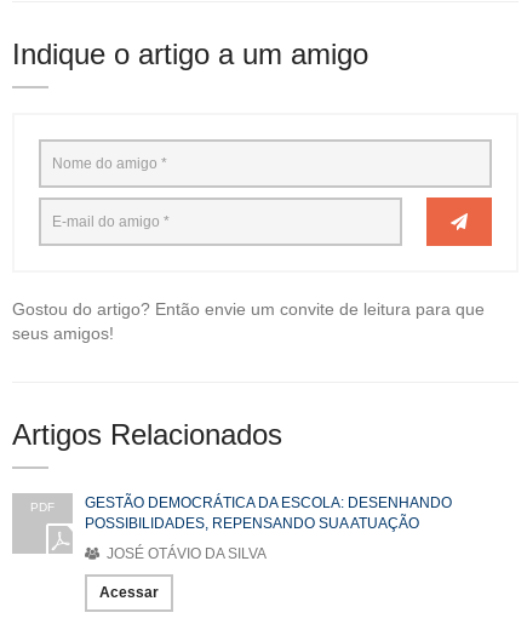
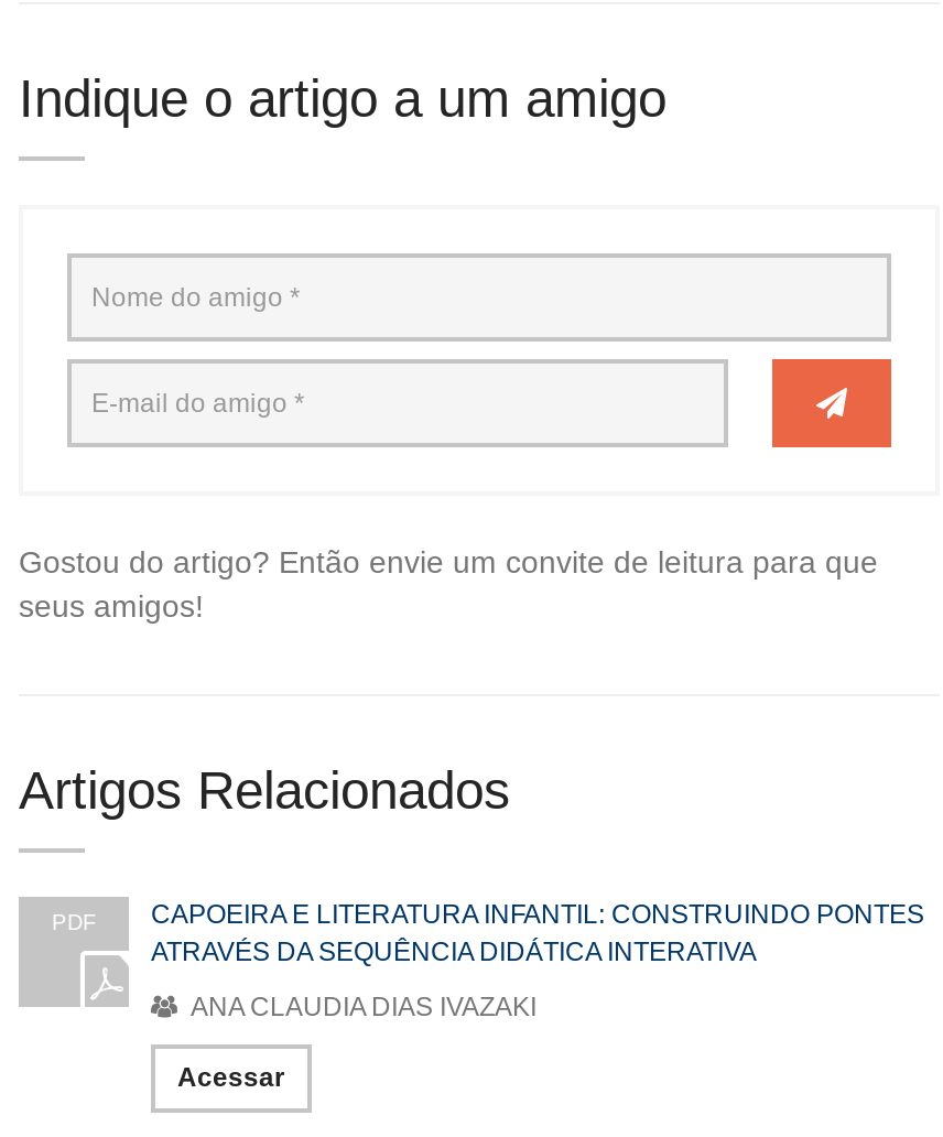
- GESTÃO DEMOCRÁTICA DA ESCOLA: DESENHANDO
- POSSIBILIDADES, REPENSANDO SUA ATUAÇÃO
+ CAPOEIRA E LITERATURA INFANTIL: CONSTRUINDO PONTES
+ ATRAVÉS DA SEQUÊNCIA DIDÁTICA INTERATIVA

- JOSÉ OTÁVIO DA SILVA
+ ANA CLAUDIA DIAS IVAZAKI
